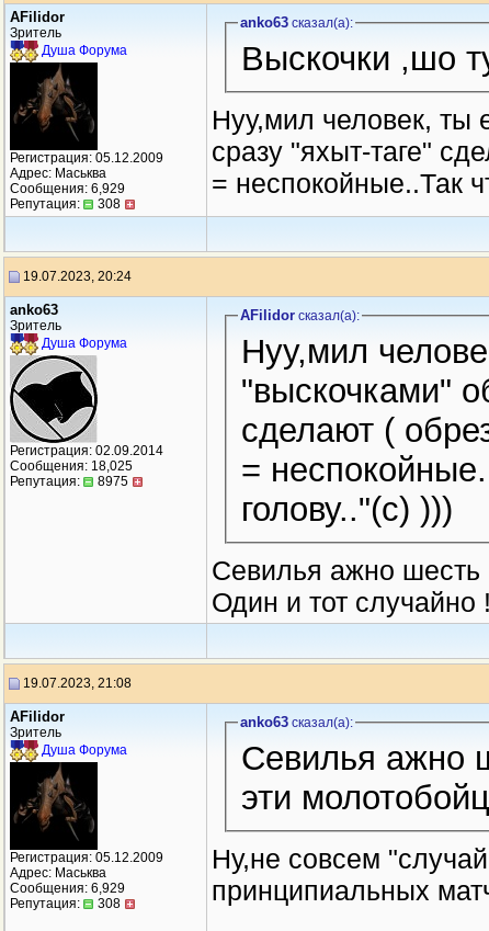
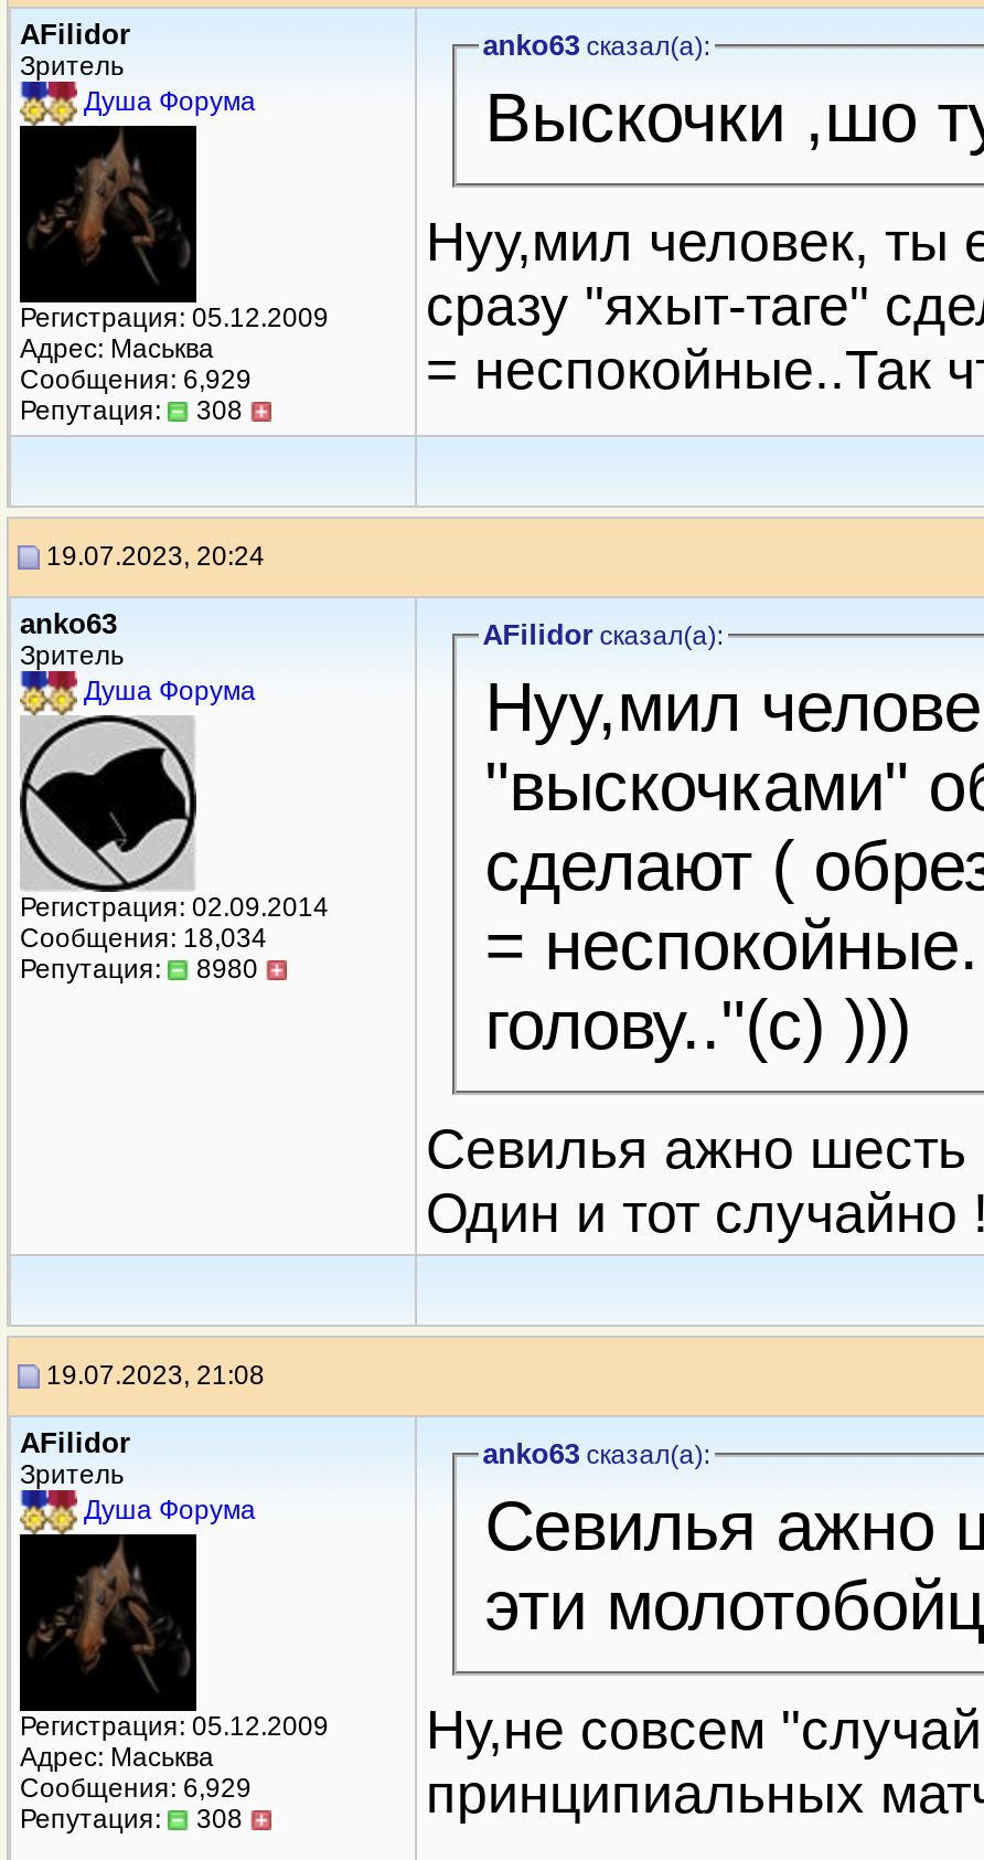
- Сообщения: 18,025
+ Сообщения: 18,034

- Репутация: 8975
+ Репутация: 8980
